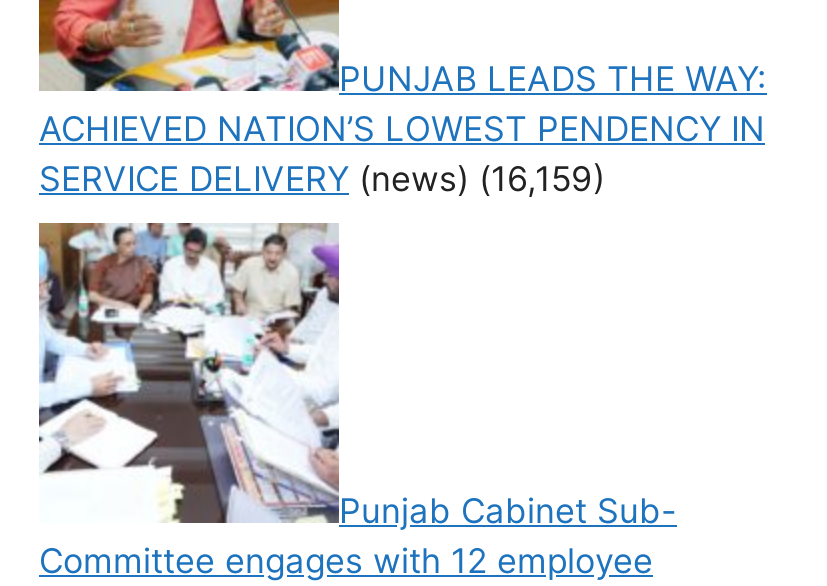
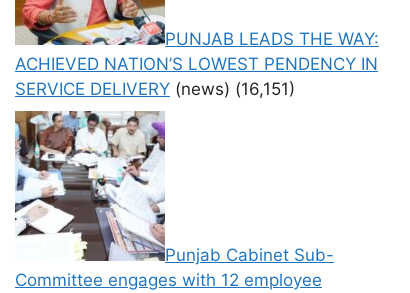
- SERVICE DELIVERY (news) (16,159)
+ SERVICE DELIVERY (news) (16,151)
